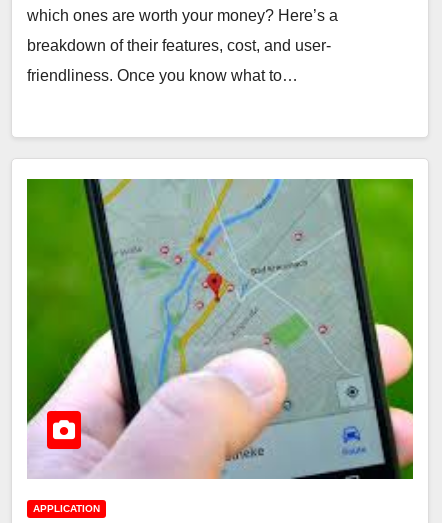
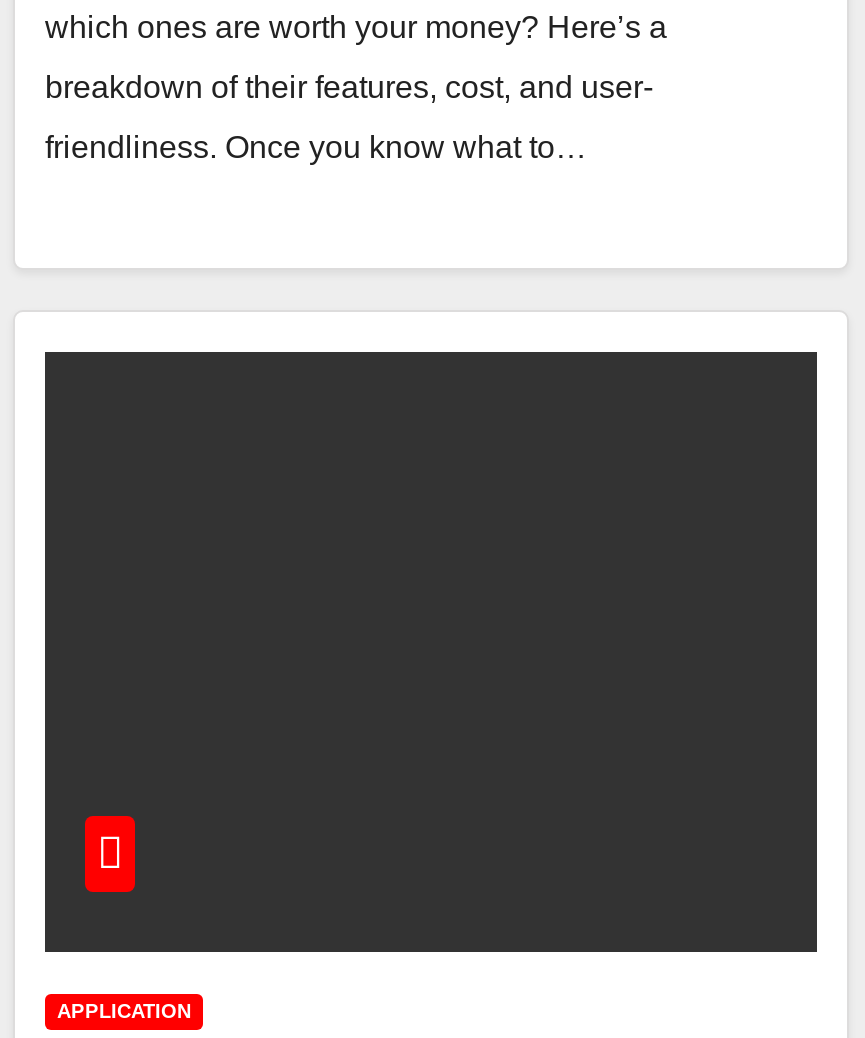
- [image]
